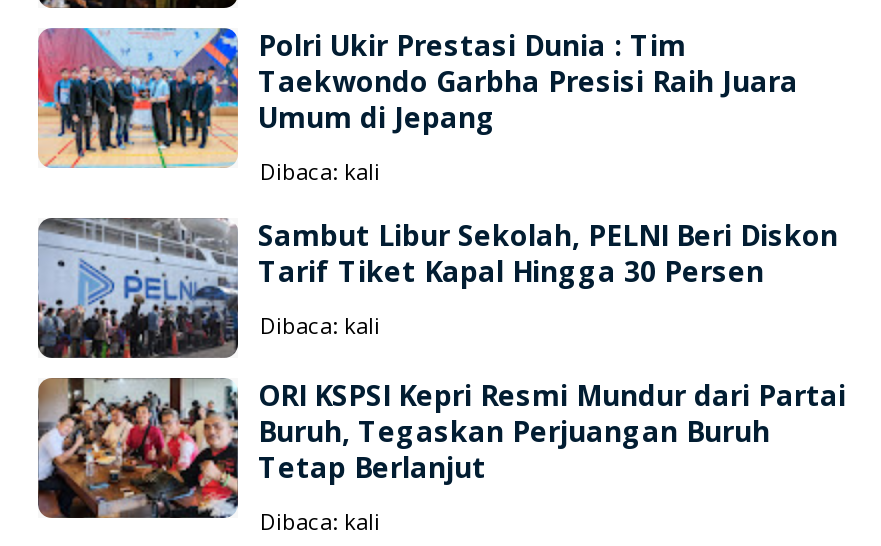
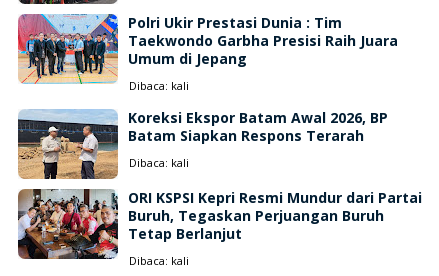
- [image]
- Sambut Libur Sekolah, PELNI Beri Diskon
- Tarif Tiket Kapal Hingga 30 Persen
+ [image]
+ Koreksi Ekspor Batam Awal 2026, BP
+ Batam Siapkan Respons Terarah
